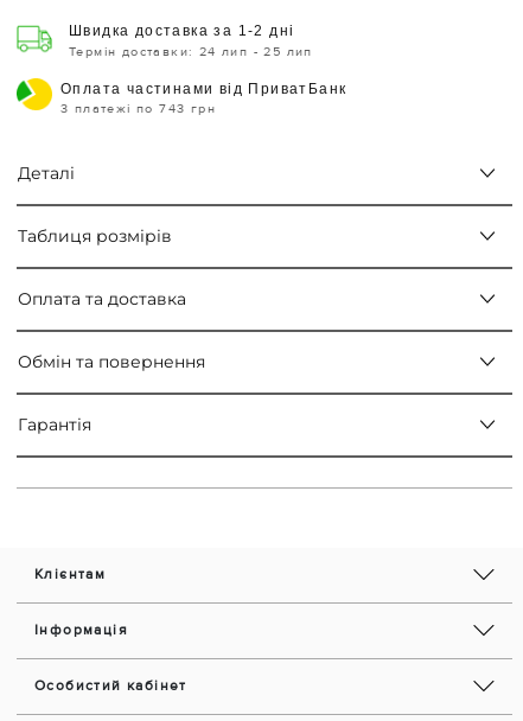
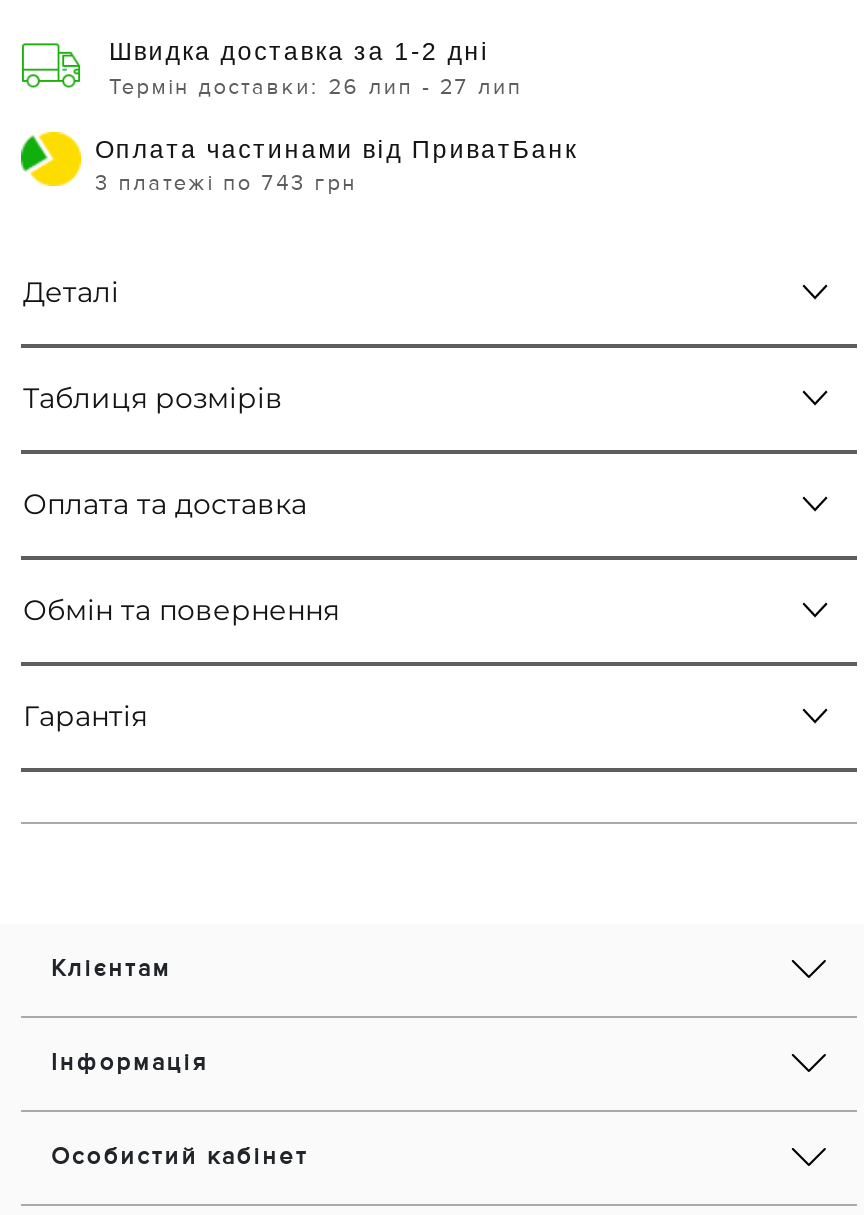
- Термін доставки: 24 лип - 25 лип
+ Термін доставки: 26 лип - 27 лип
